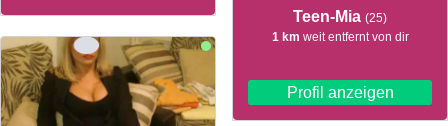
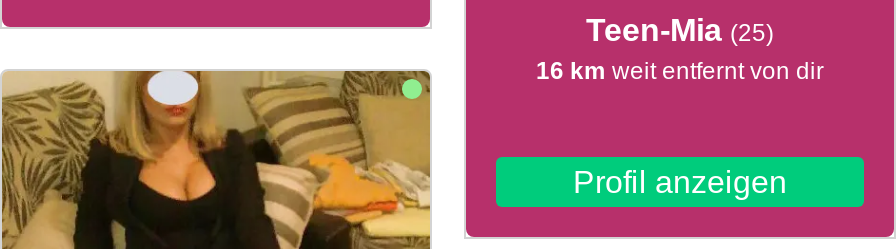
- 1 km weit entfernt von dir
+ 16 km weit entfernt von dir
